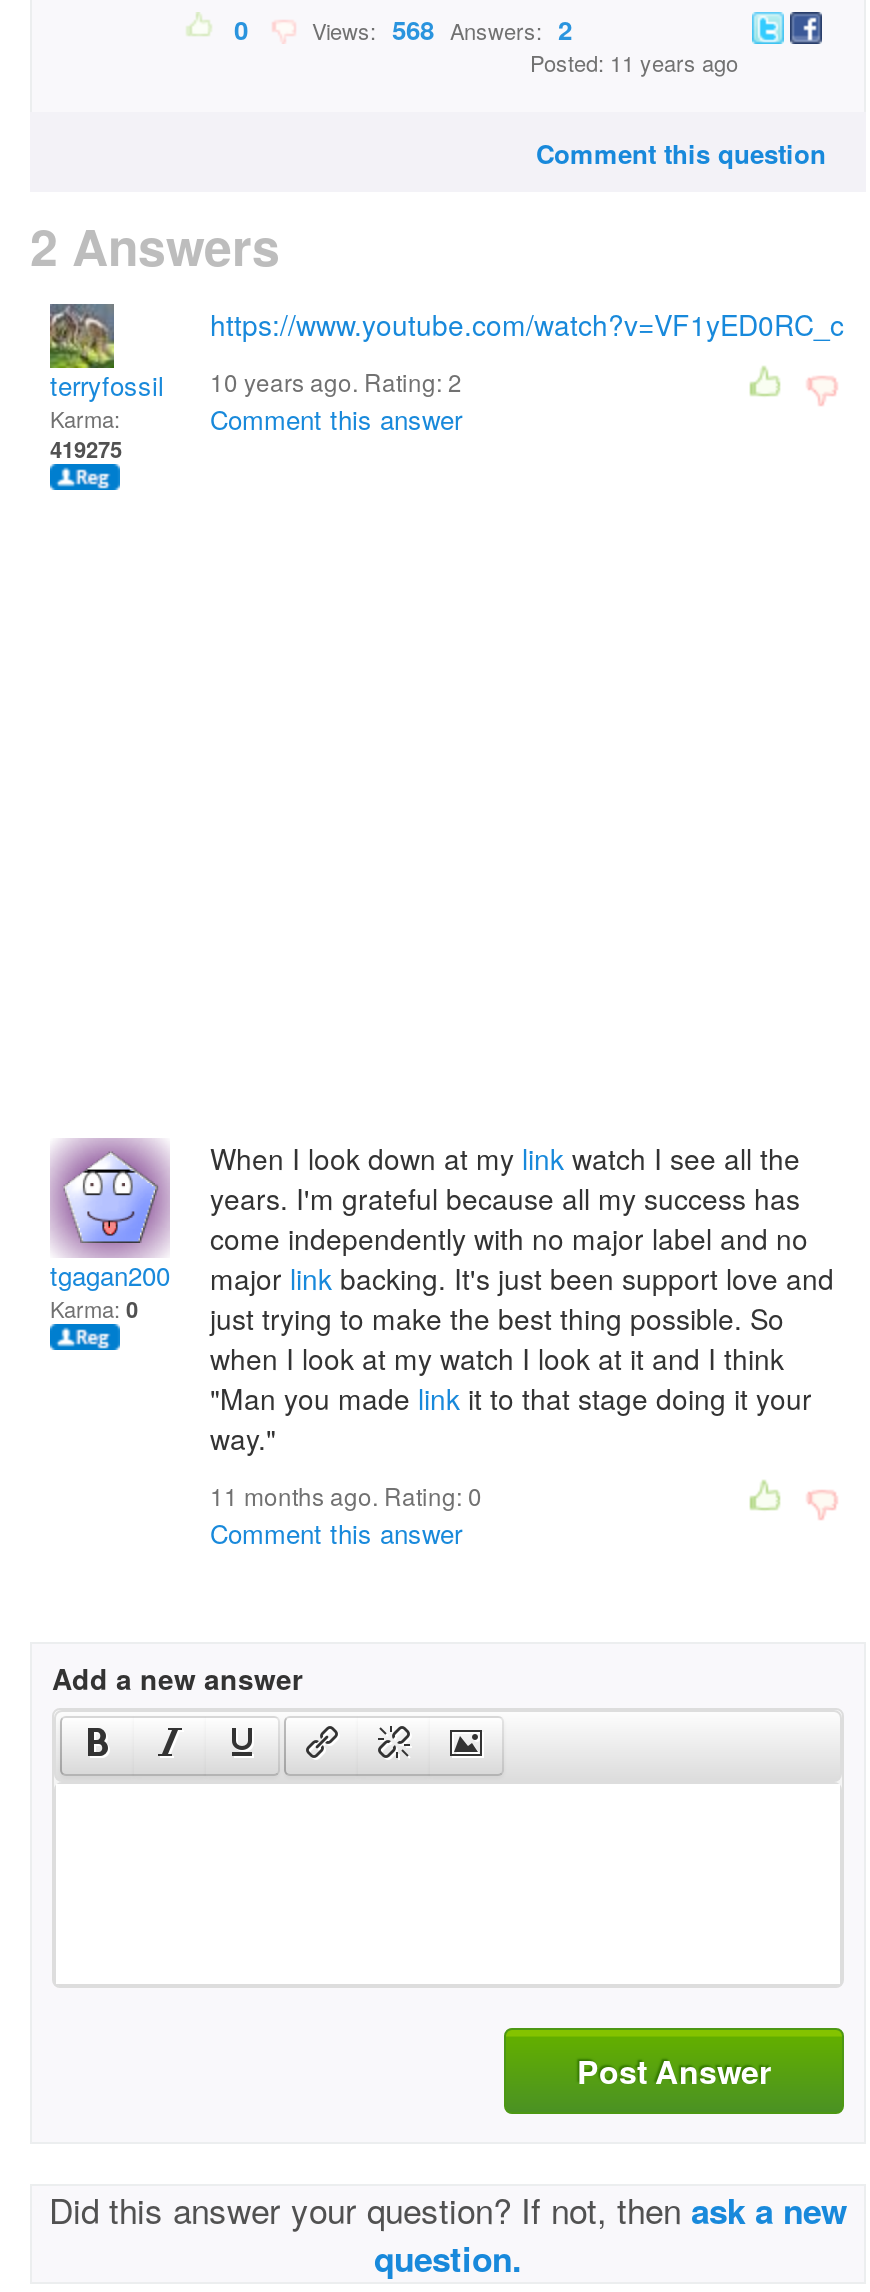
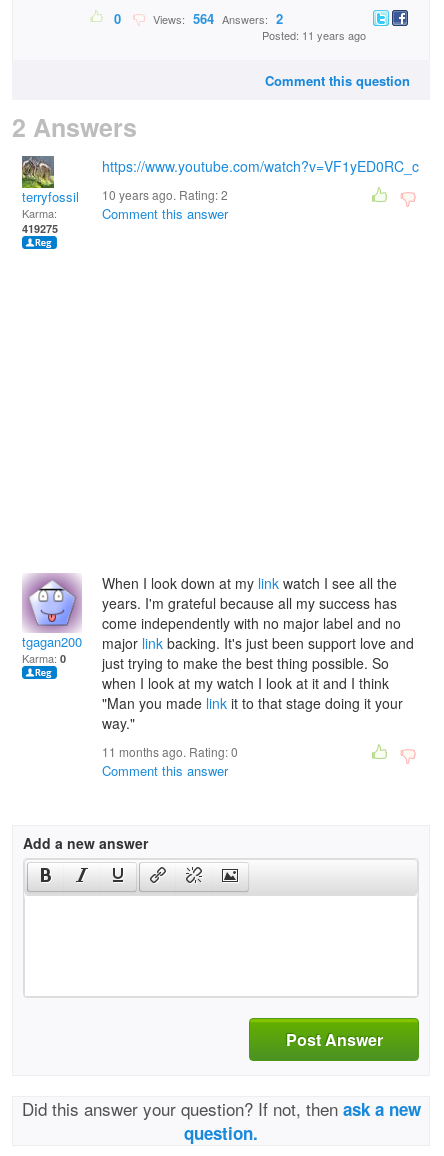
- Views: 568 Answers: 2
+ Views: 564 Answers: 2
